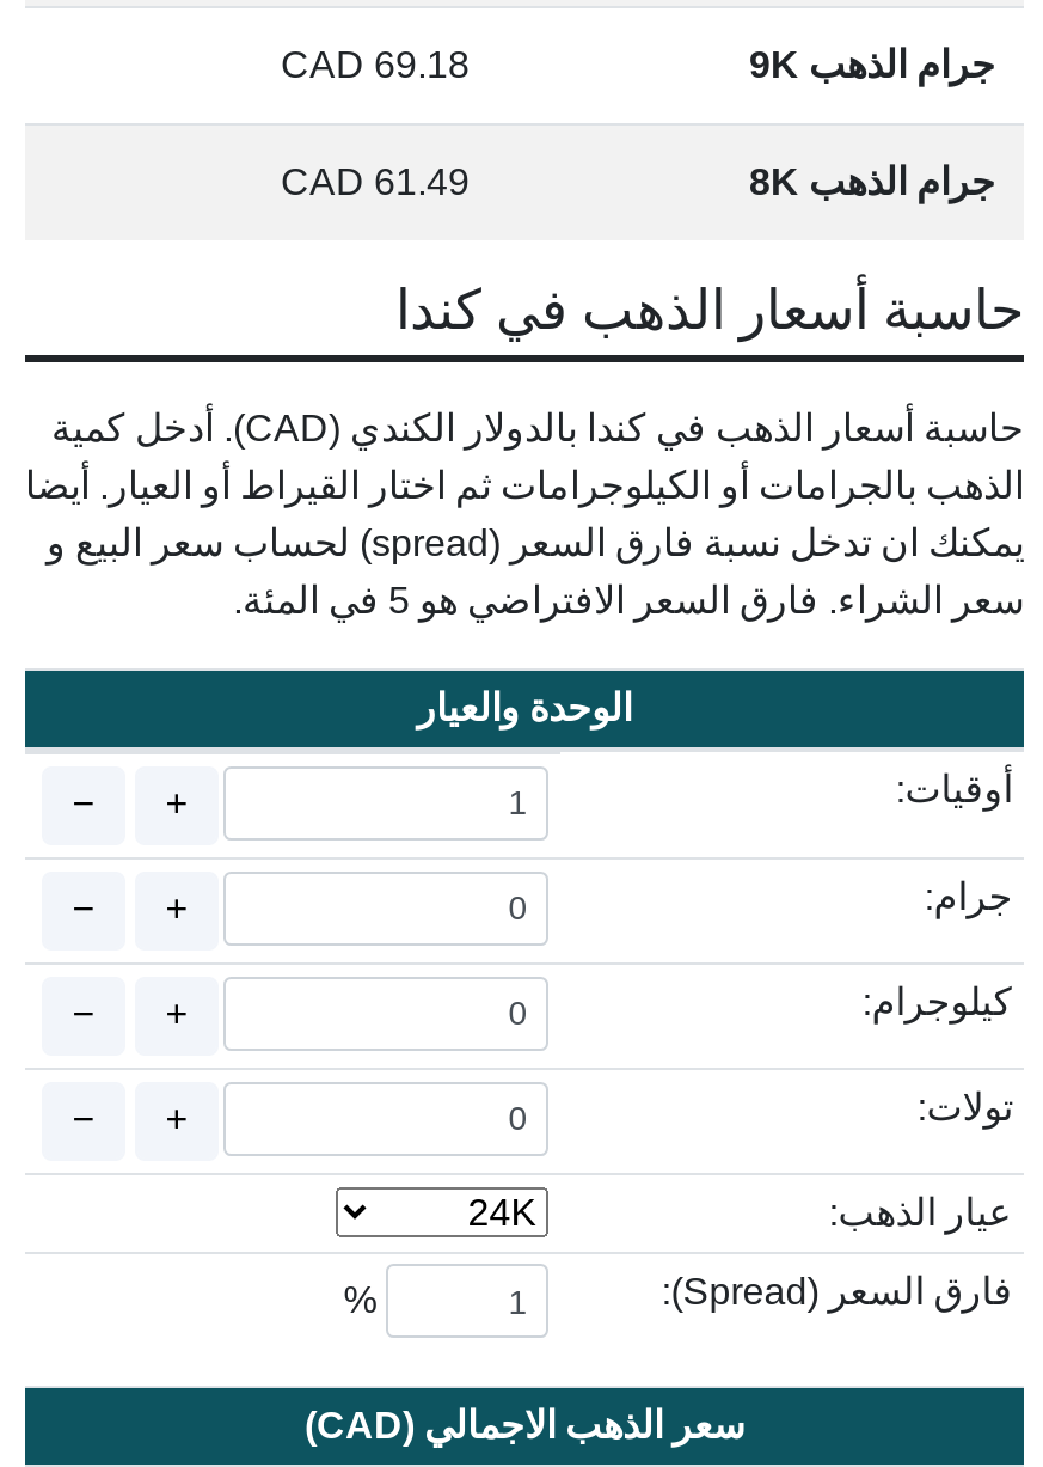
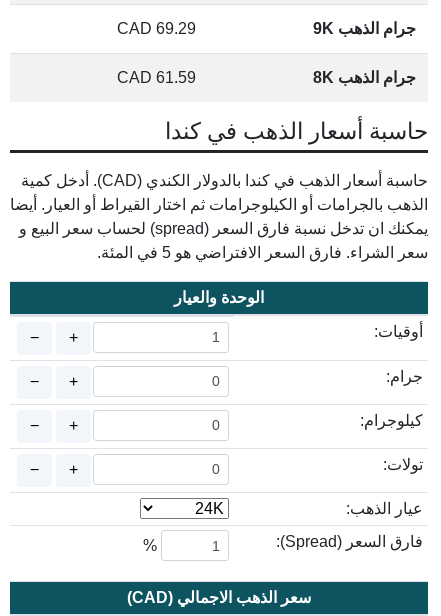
- 69.18
+ 69.29

- 61.49
+ 61.59
